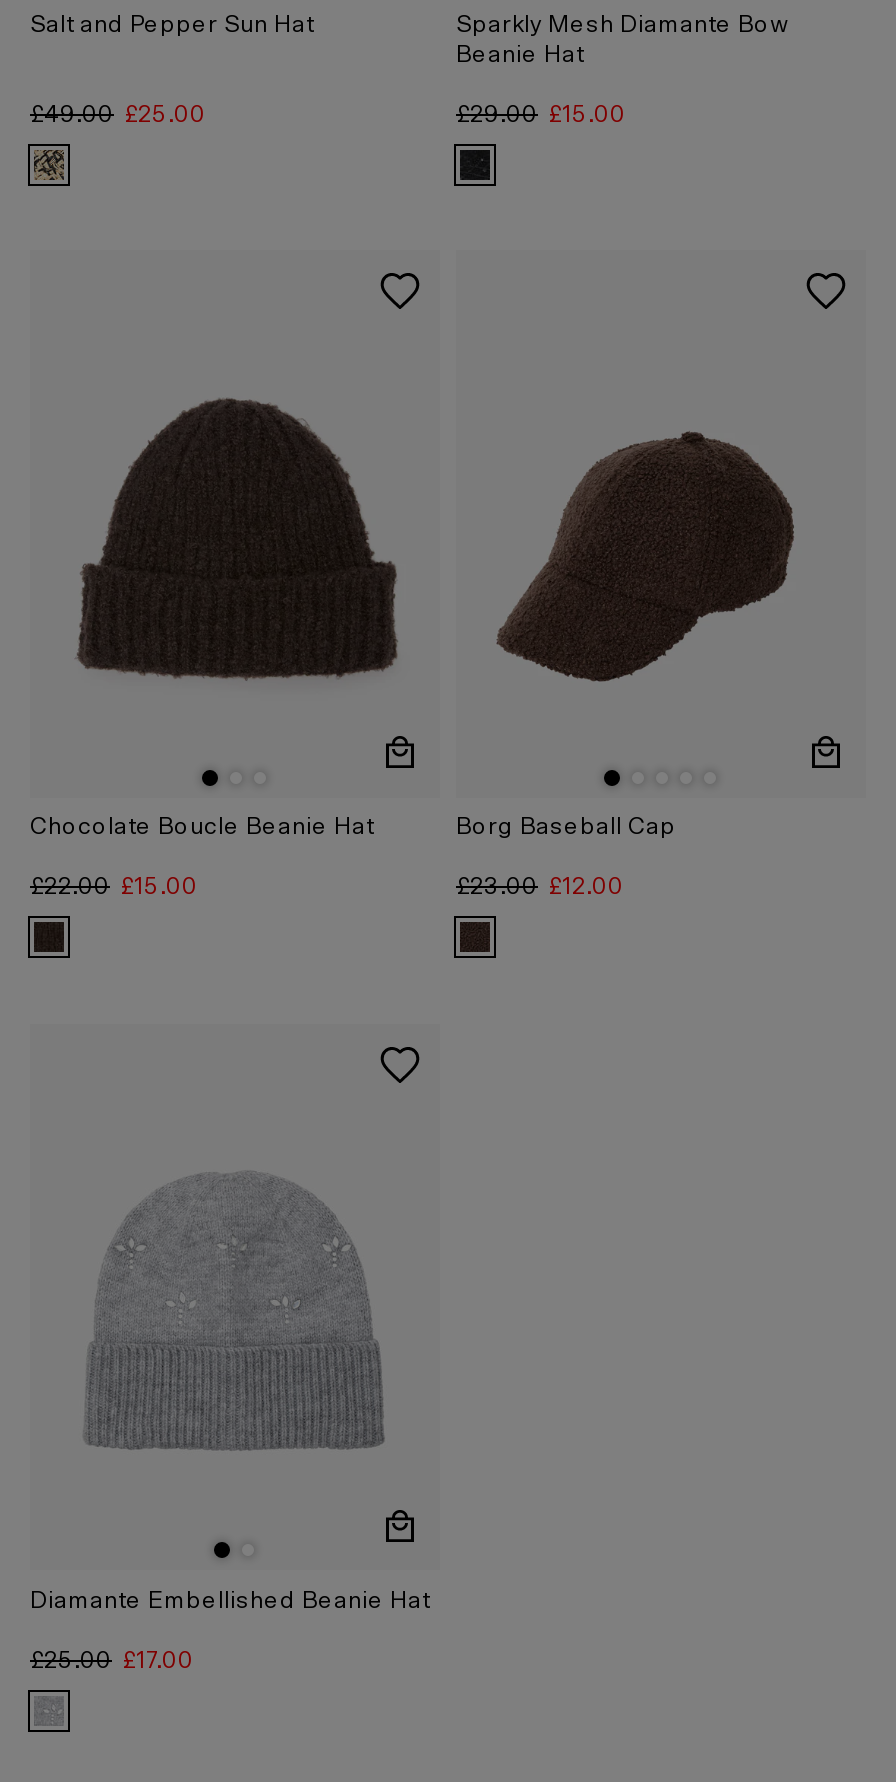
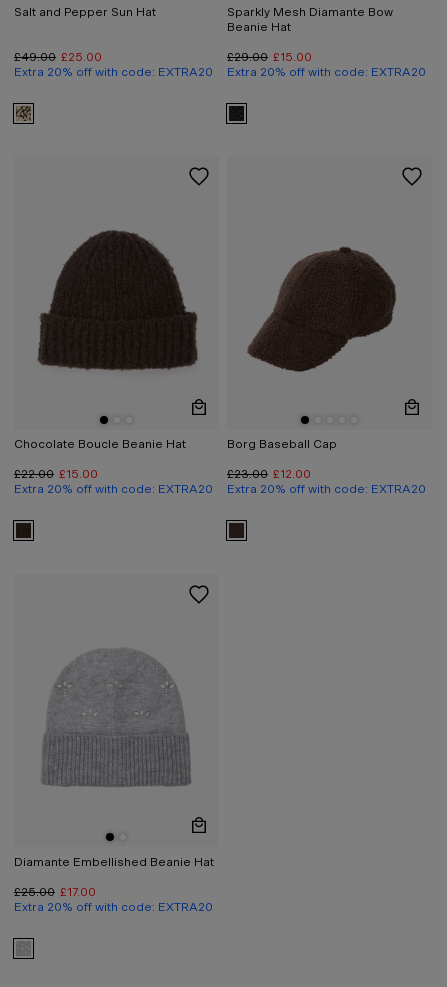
+ Extra 20% off with code: EXTRA20

+ Extra 20% off with code: EXTRA20

+ Extra 20% off with code: EXTRA20

+ Extra 20% off with code: EXTRA20

+ Extra 20% off with code: EXTRA20
